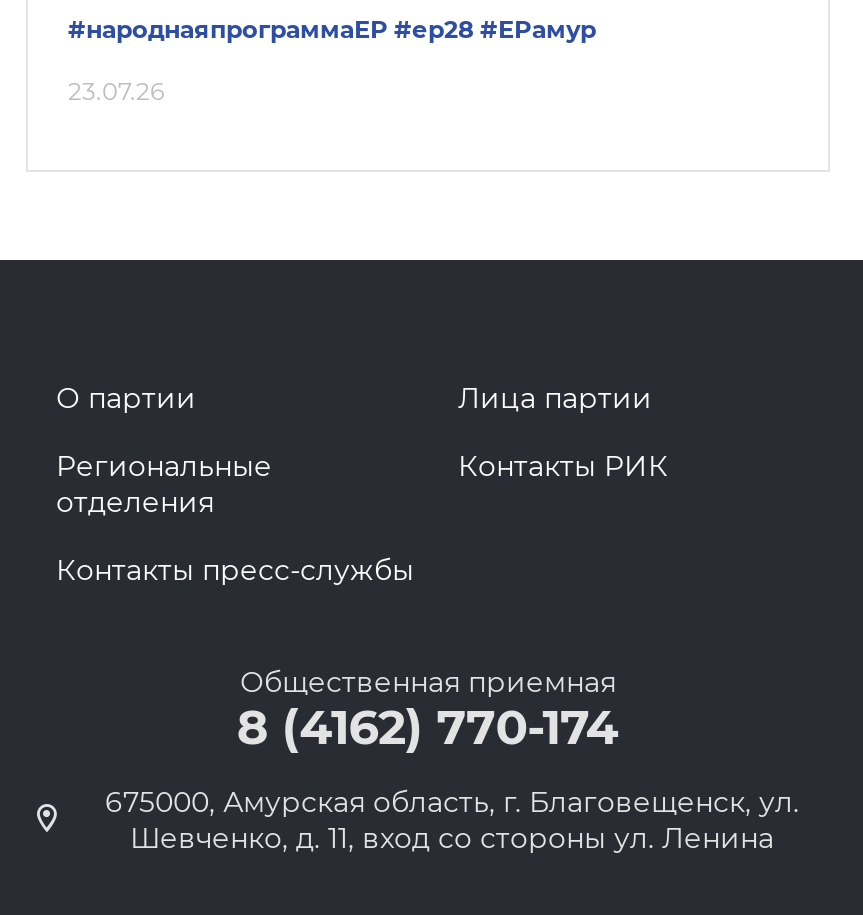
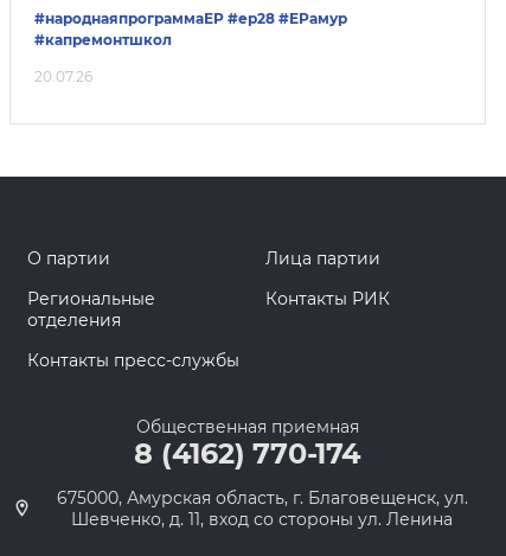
- 23.07.26
+ #капремонтшкол
+ 20.07.26
